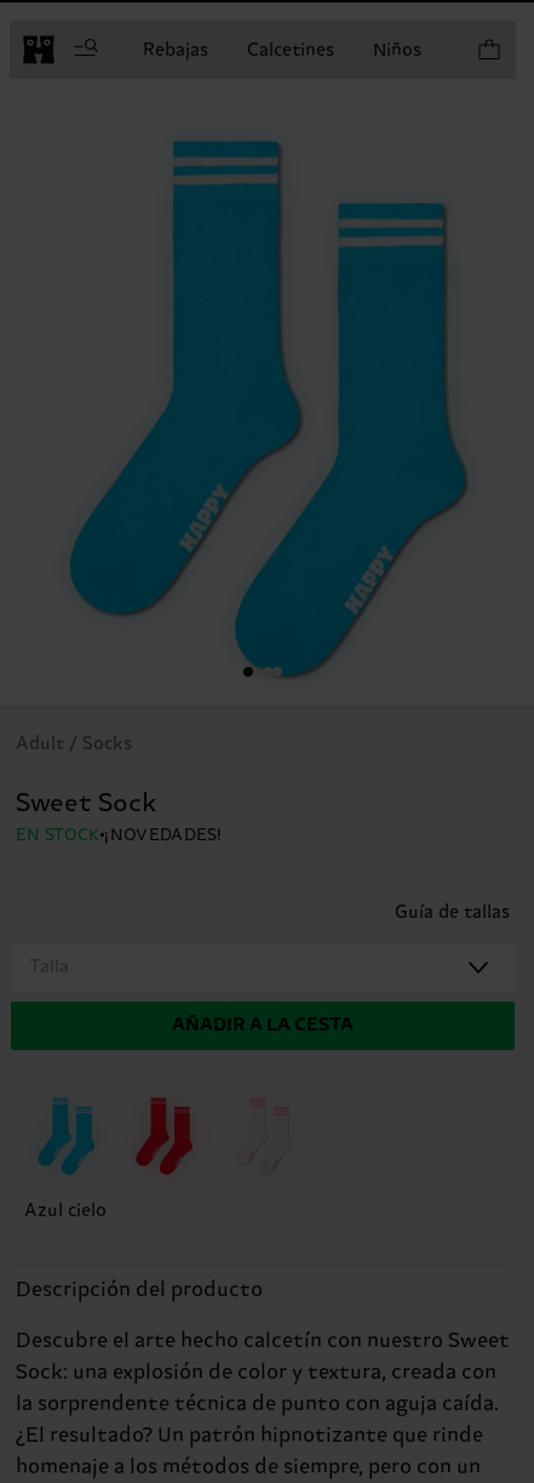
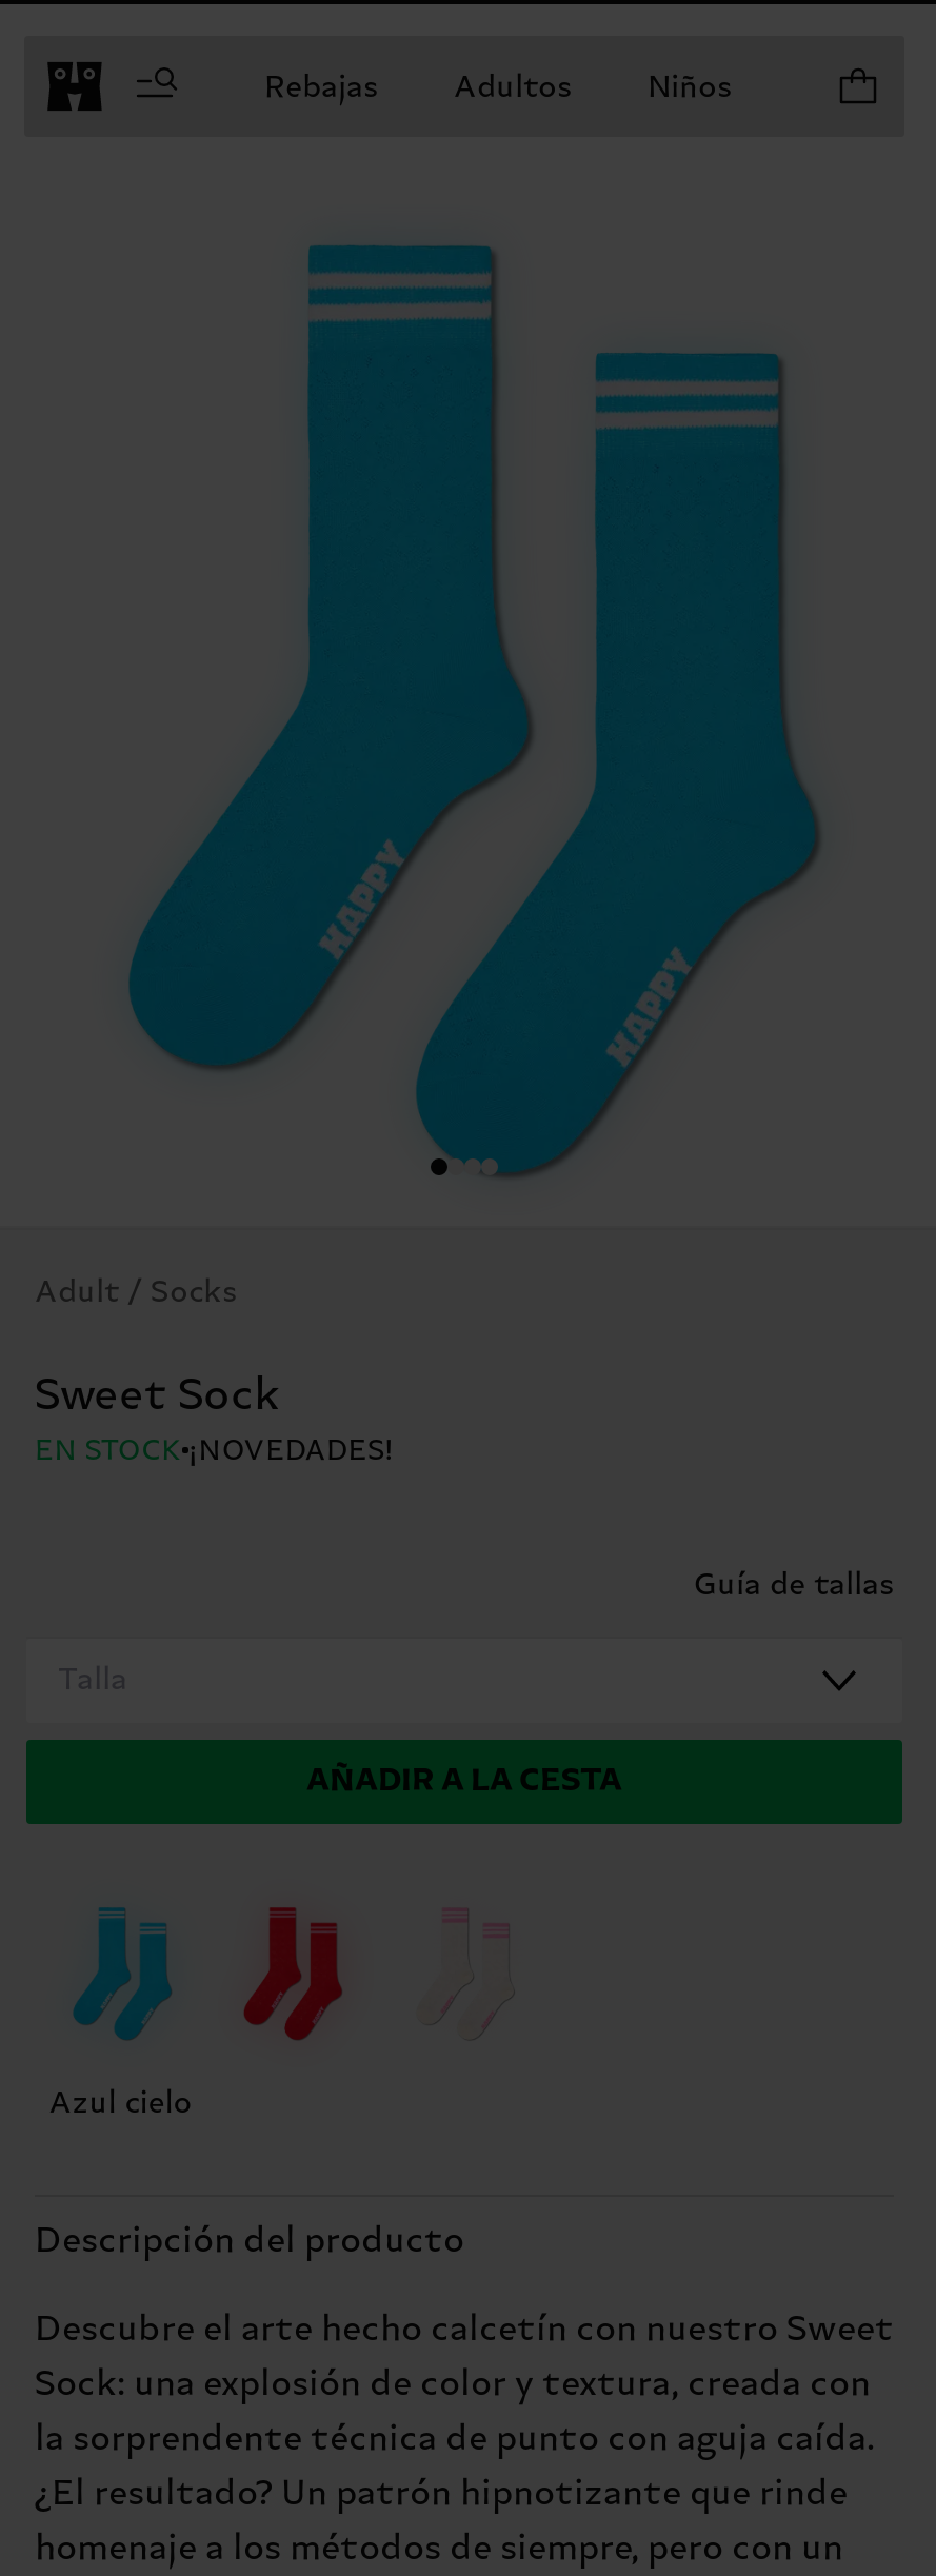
- Calcetines
+ Adultos
